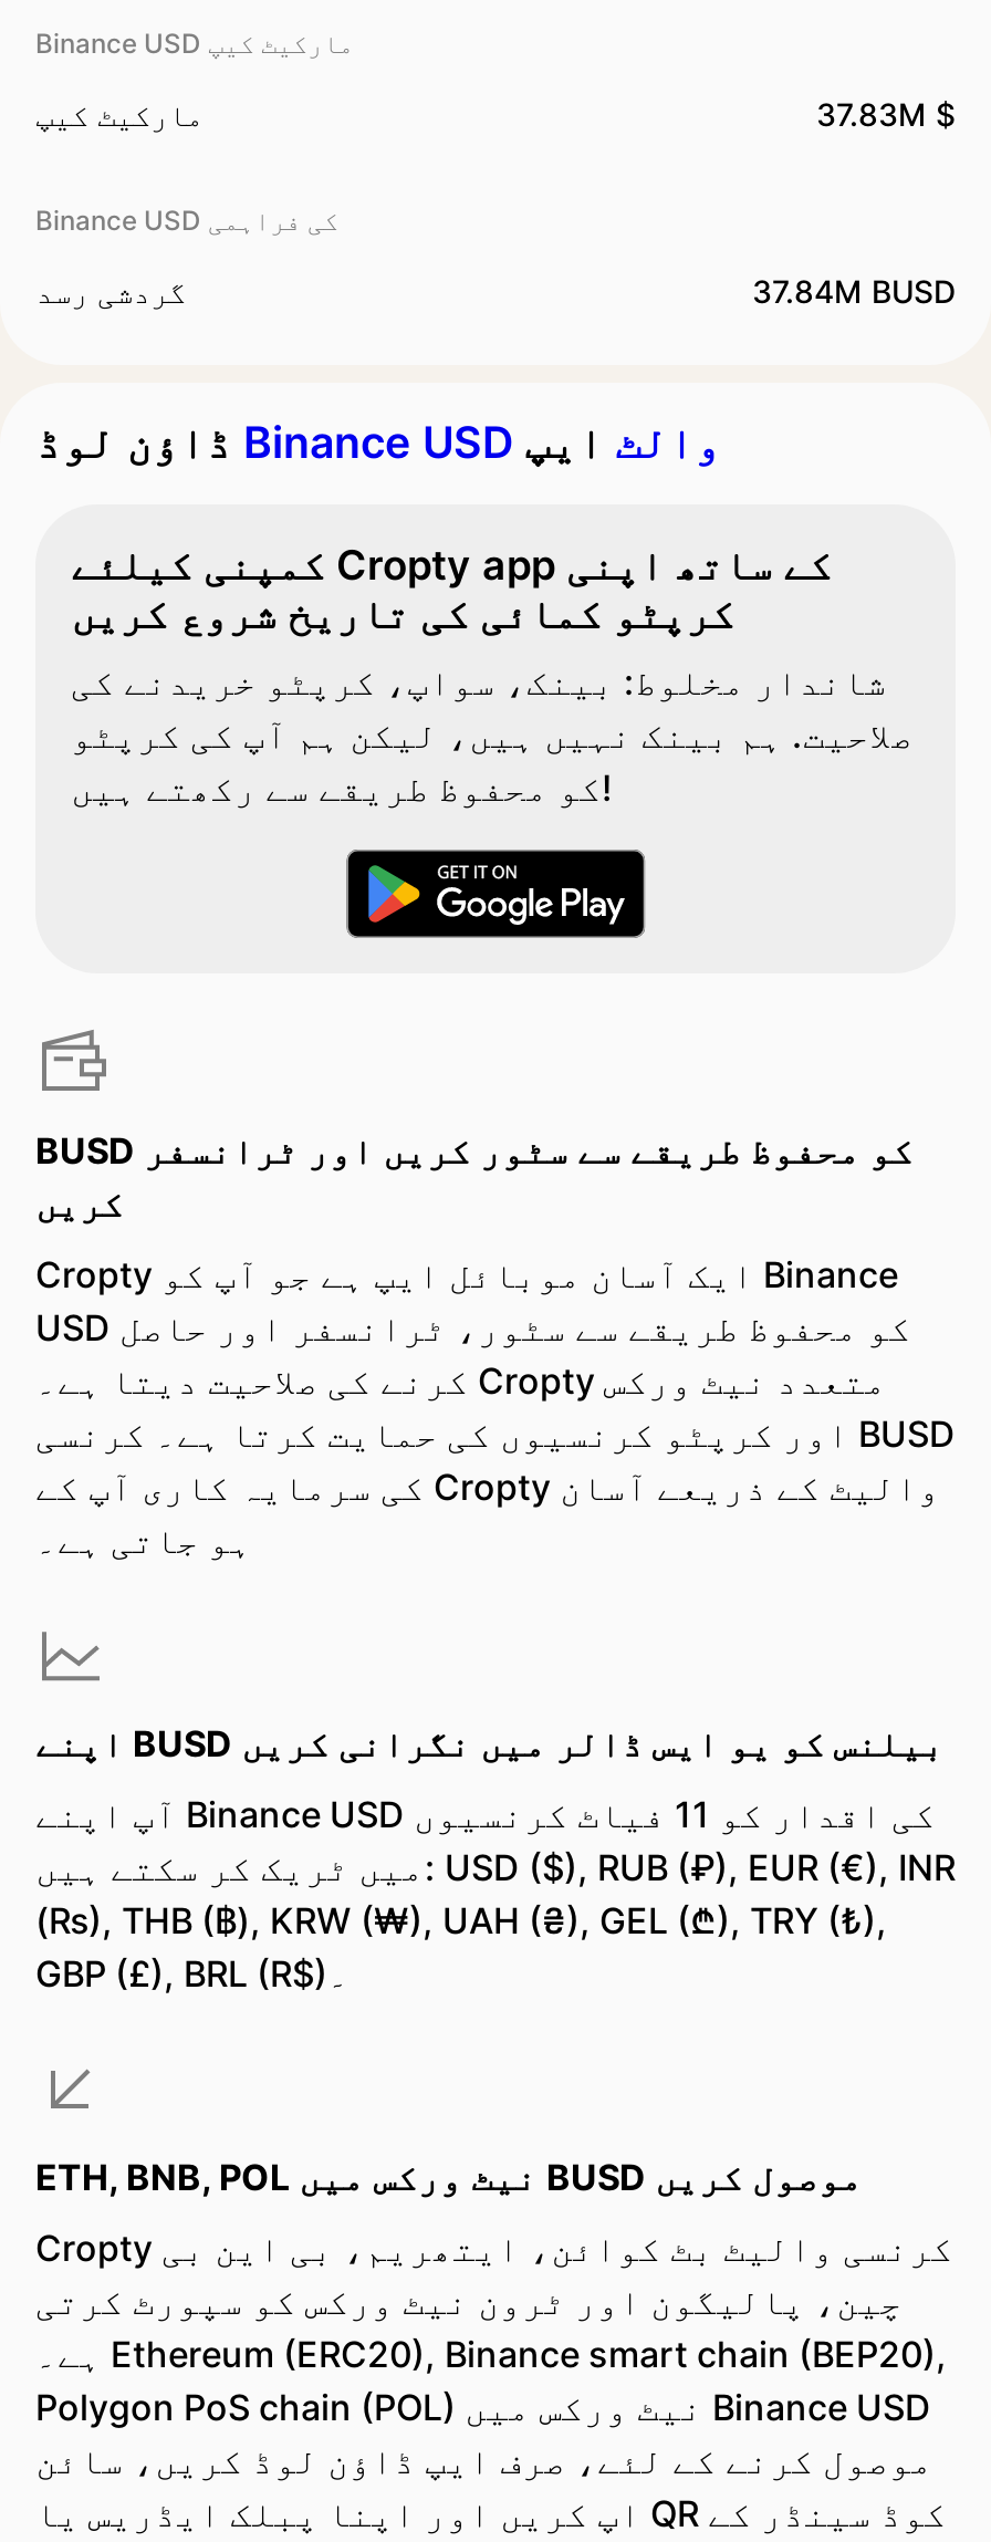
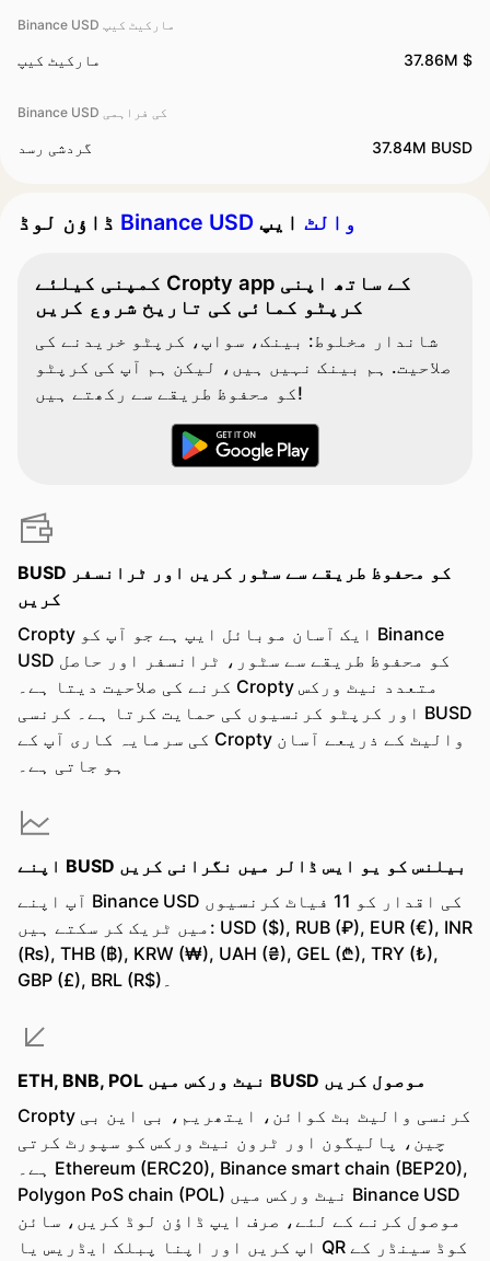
- 37.83M $
+ 37.86M $
